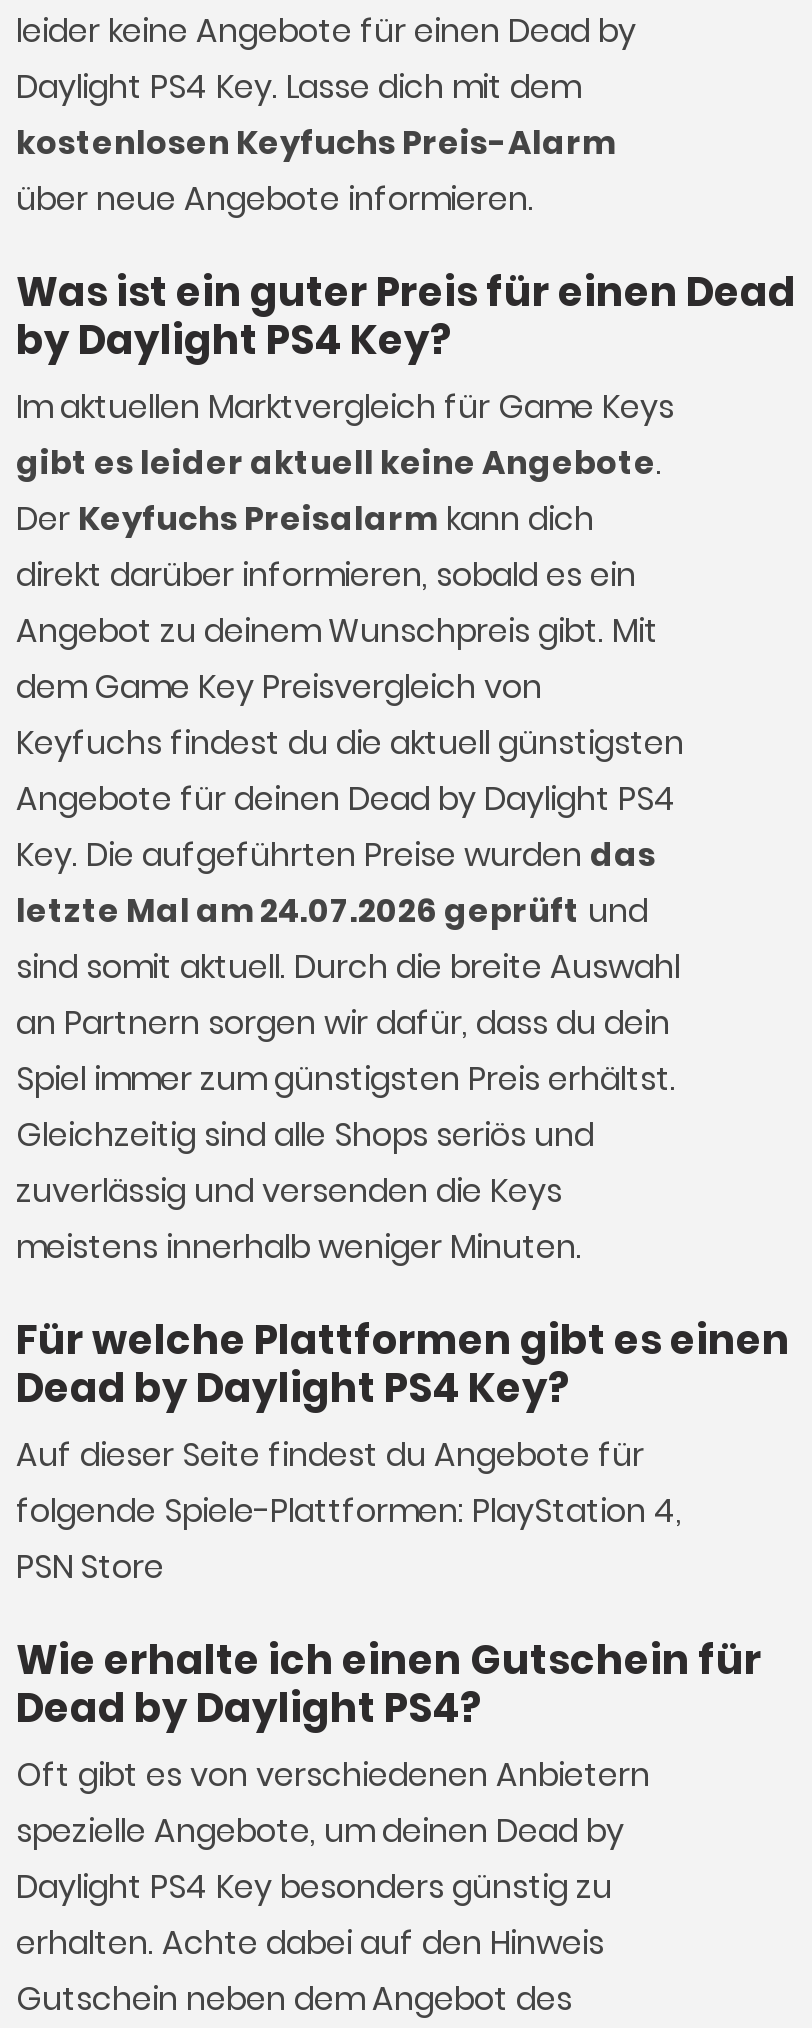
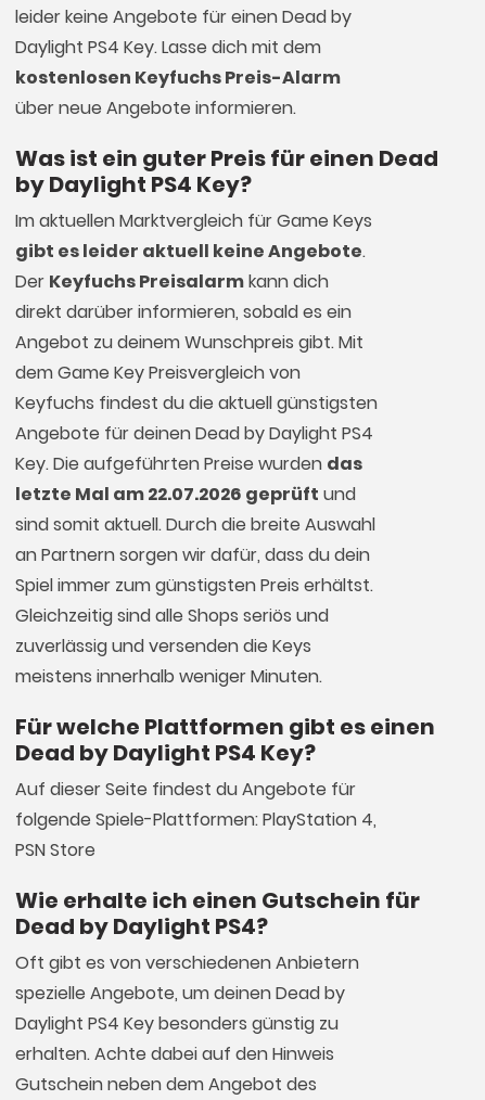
- letzte Mal am 24.07.2026 geprüft und
+ letzte Mal am 22.07.2026 geprüft und
